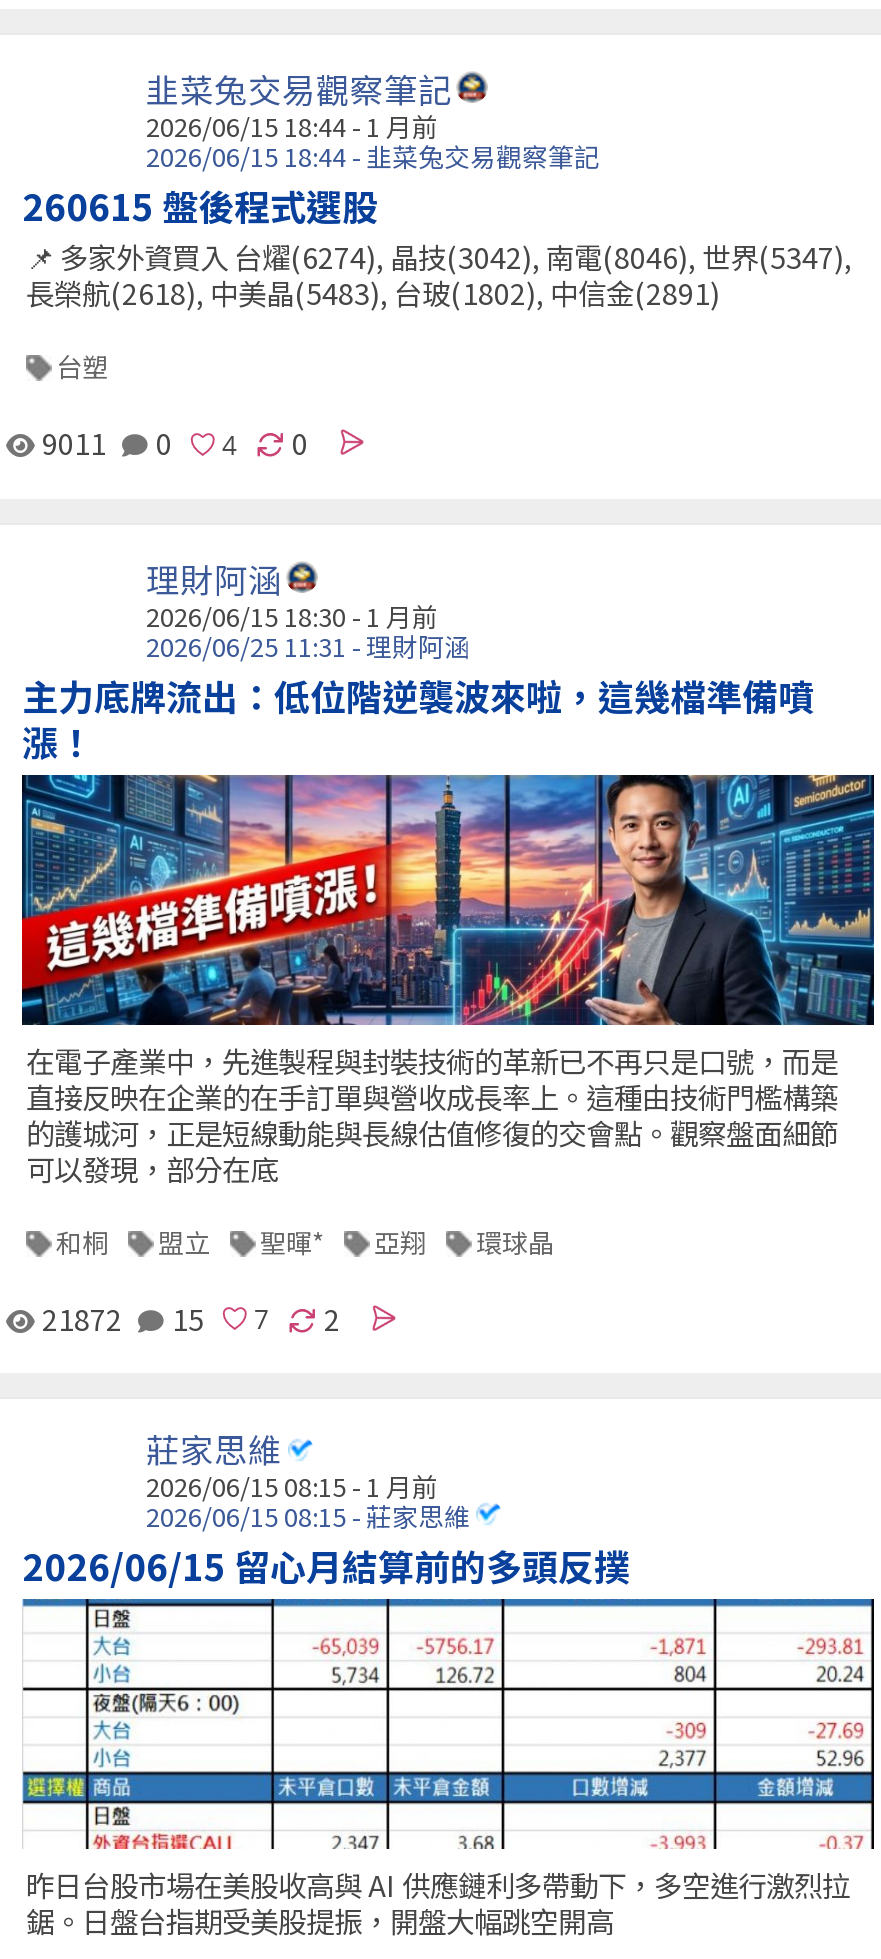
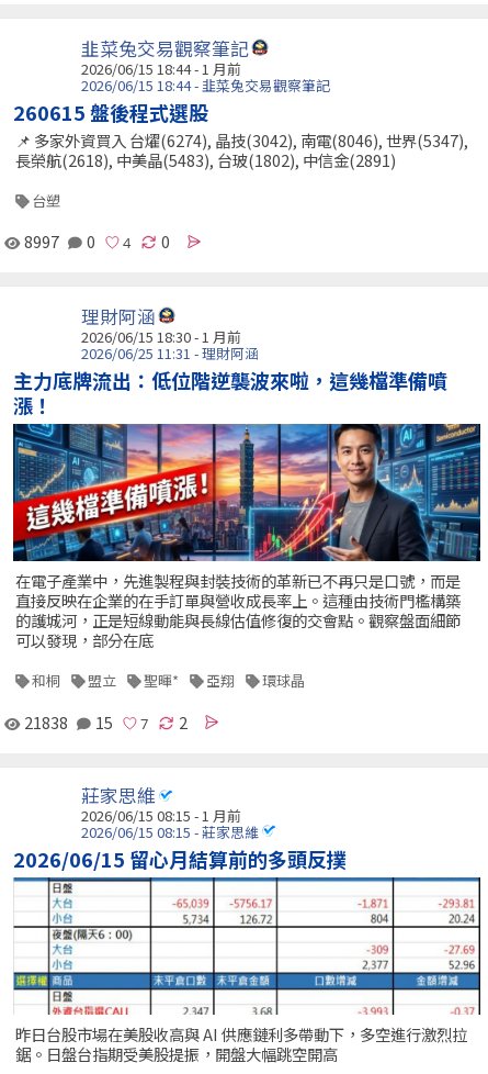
- 9011 0
+ 8997 0

- 21872 15
+ 21838 15
